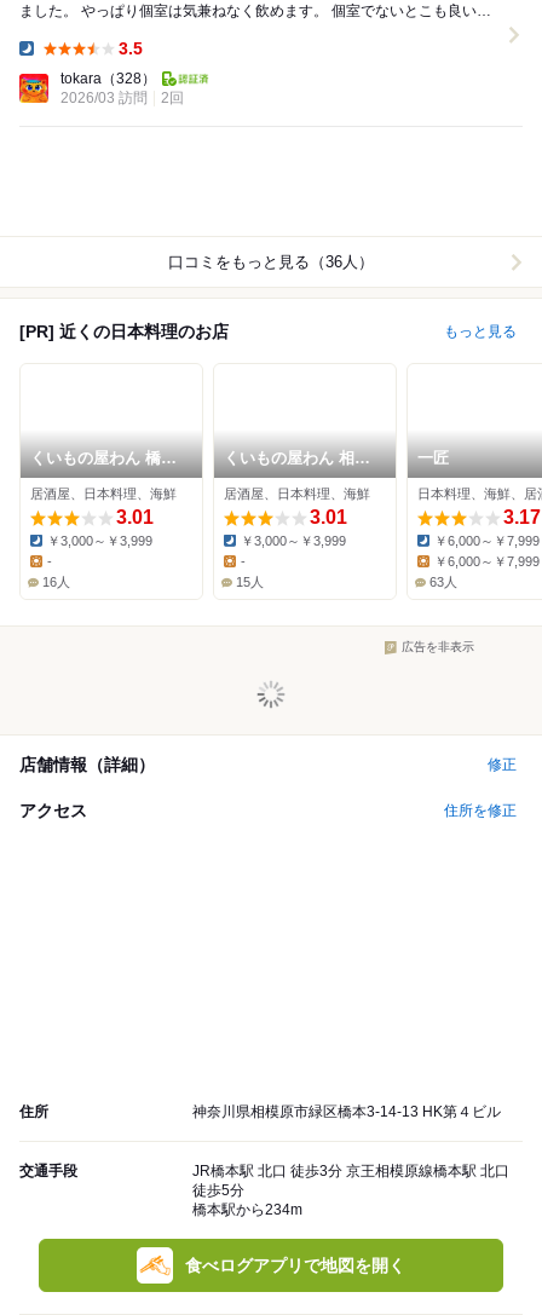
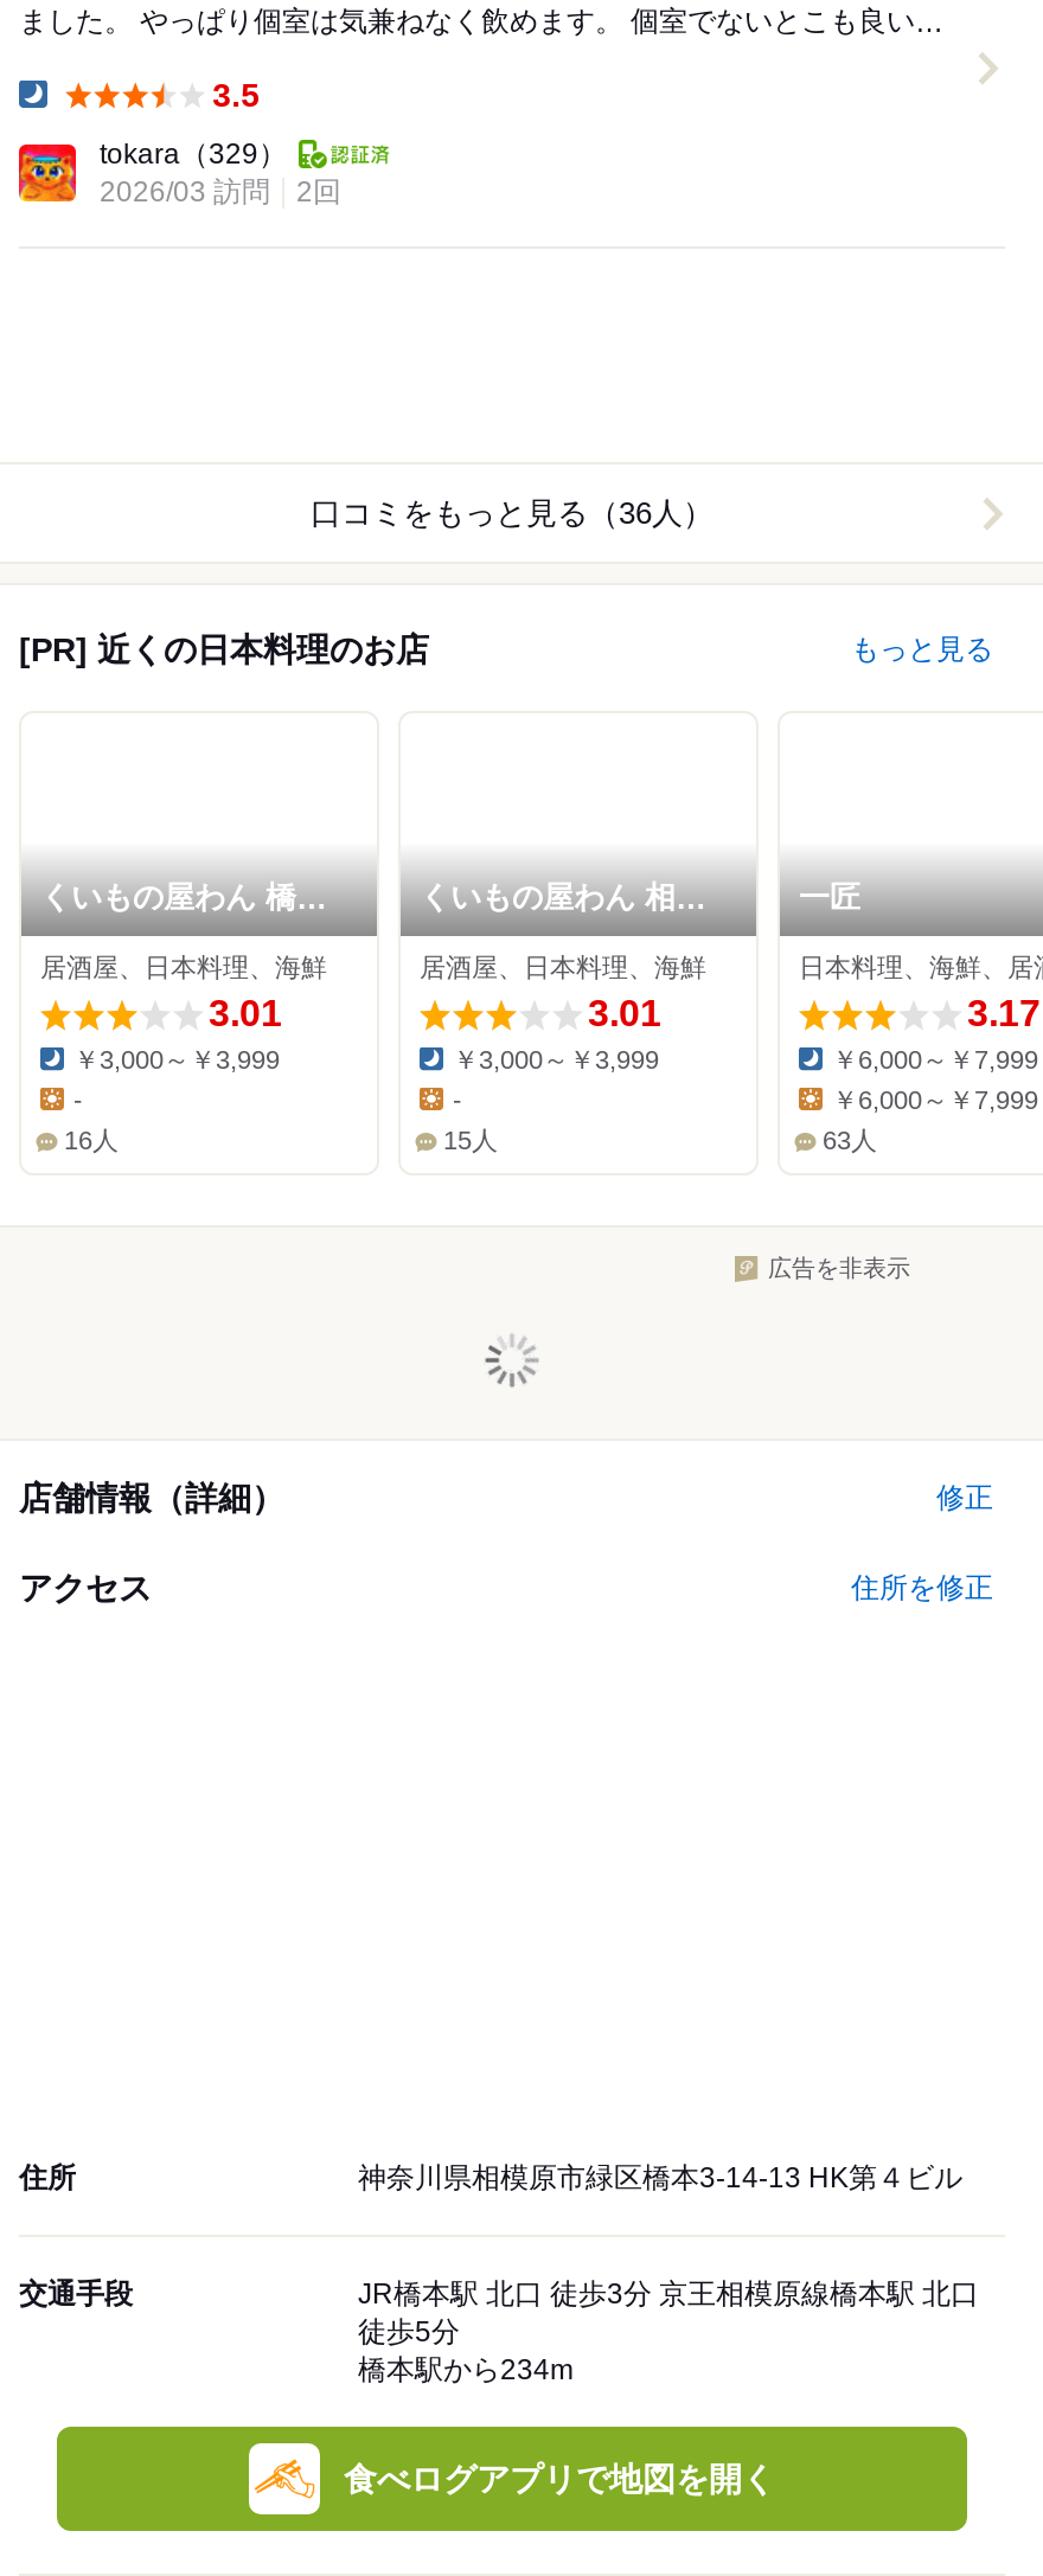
- tokara（328）
+ tokara（329）
